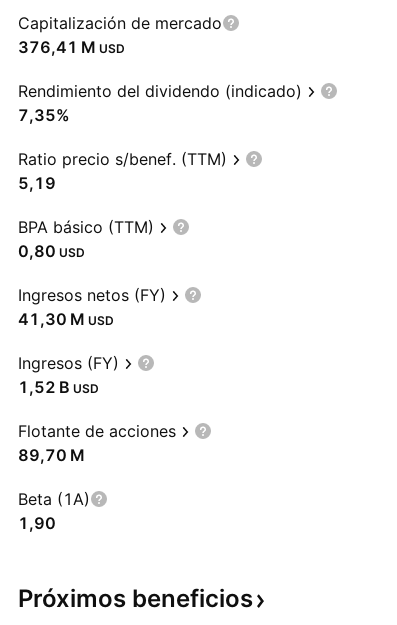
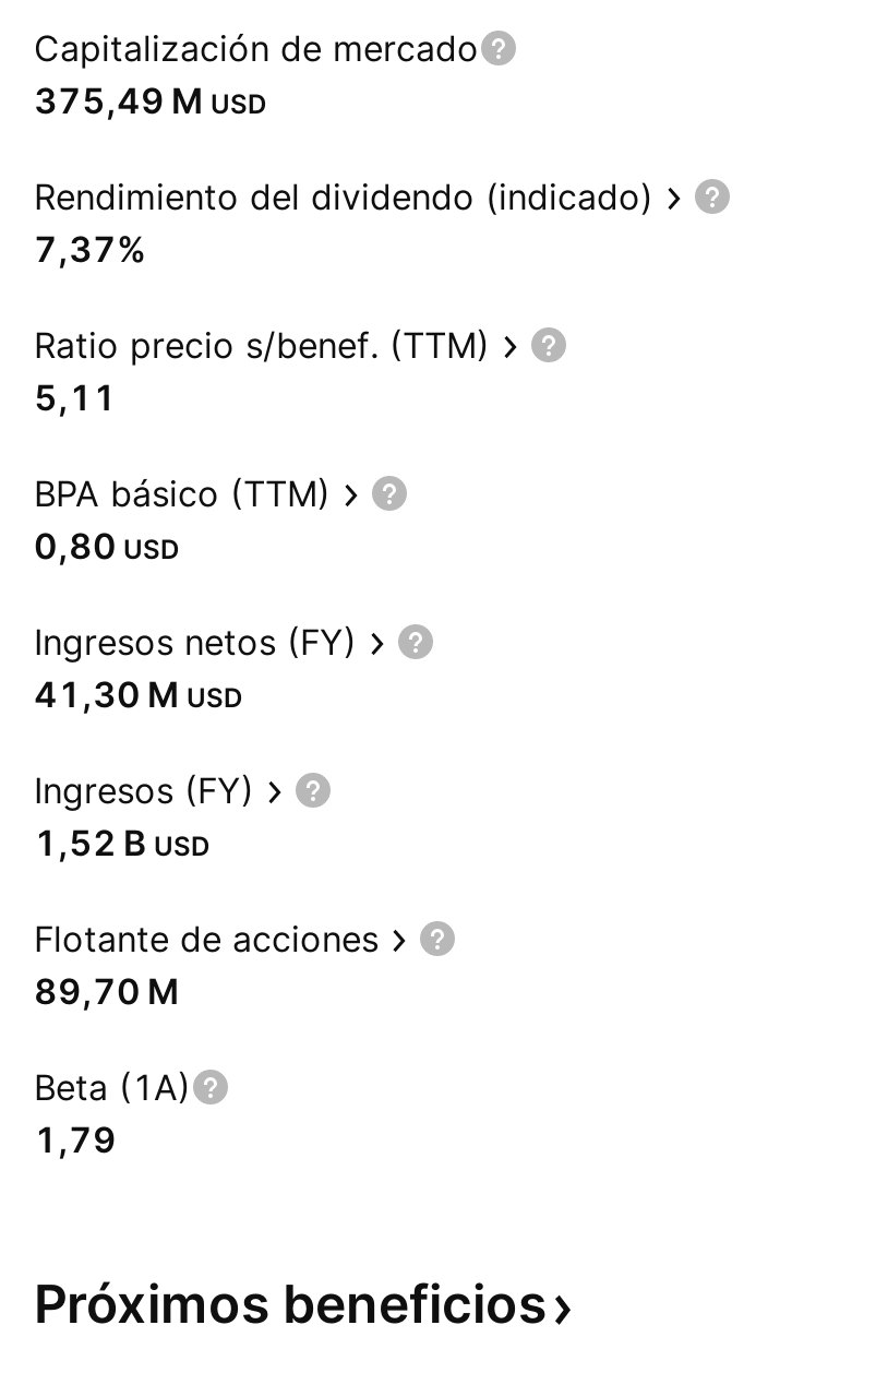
- 376,41 M USD
+ 375,49 M USD

- 7,35%
+ 7,37%

- 5,19
+ 5,11

- 1,90
+ 1,79
